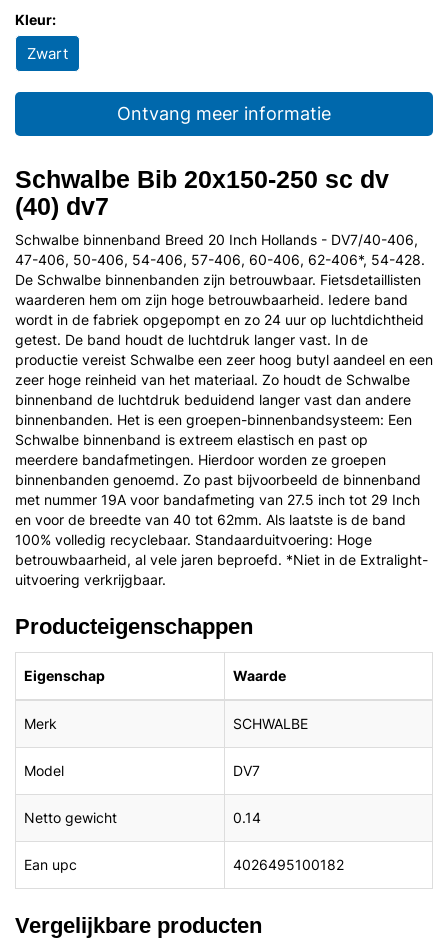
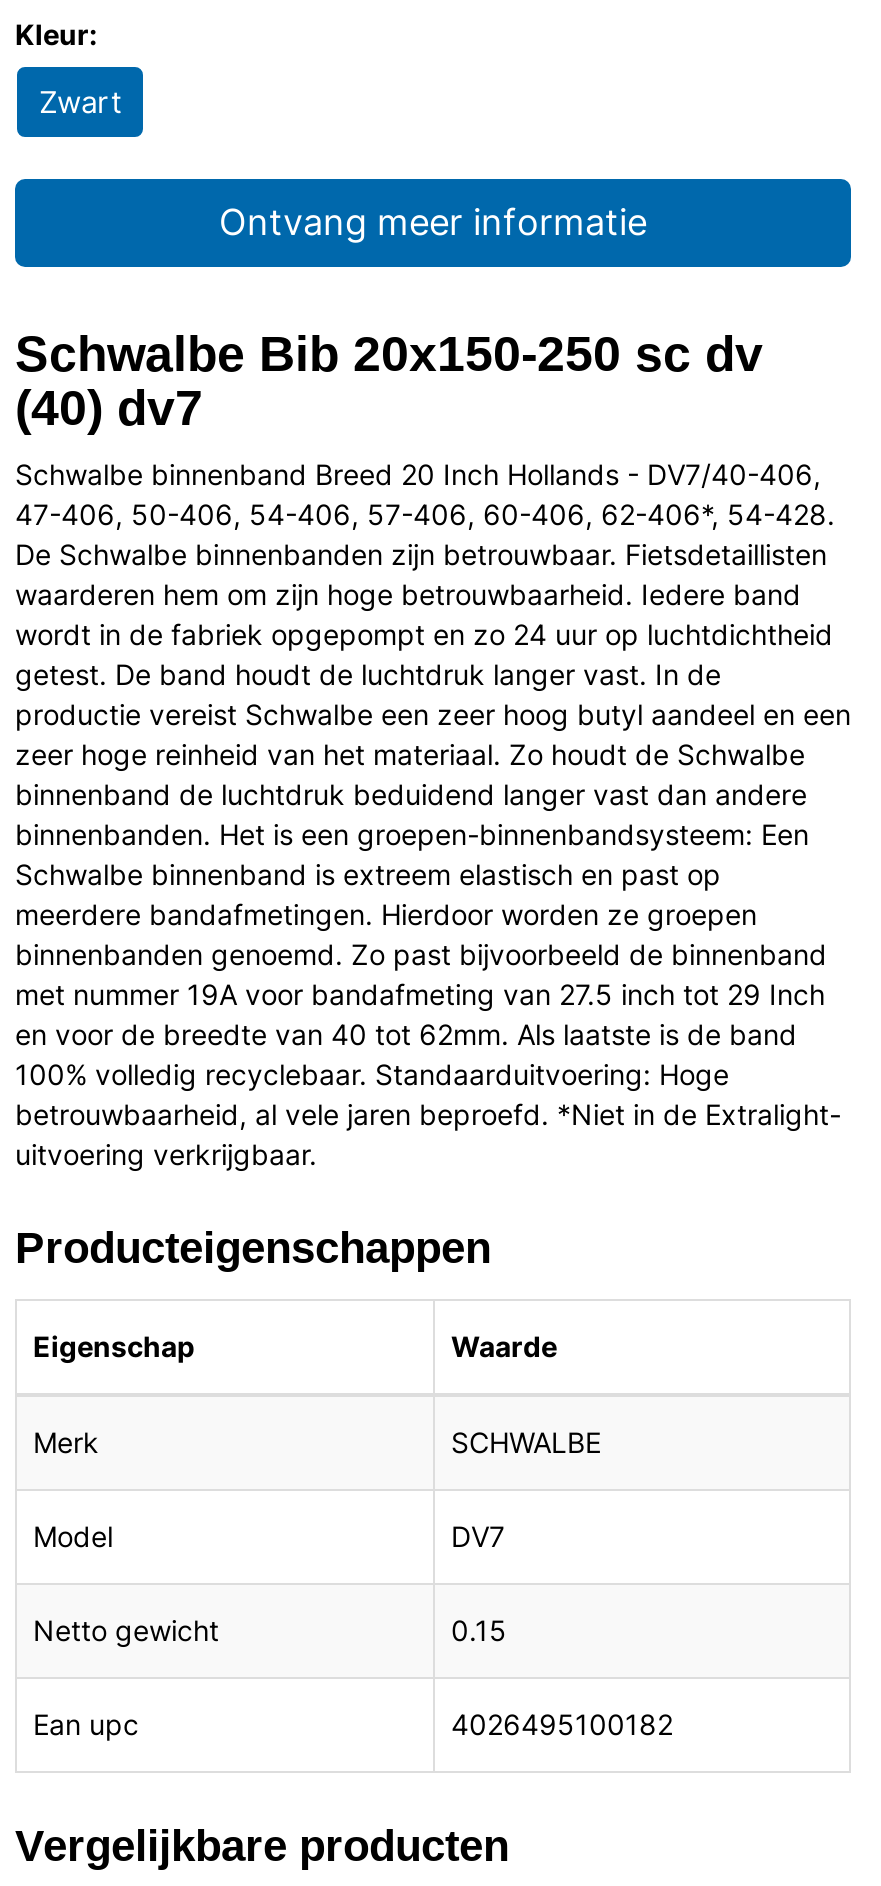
- 0.14
+ 0.15
